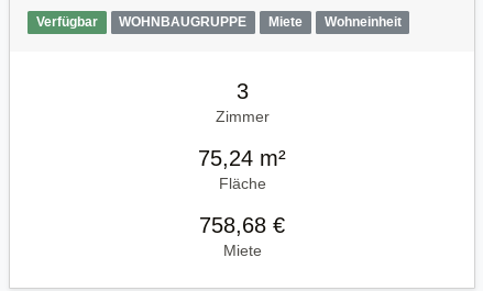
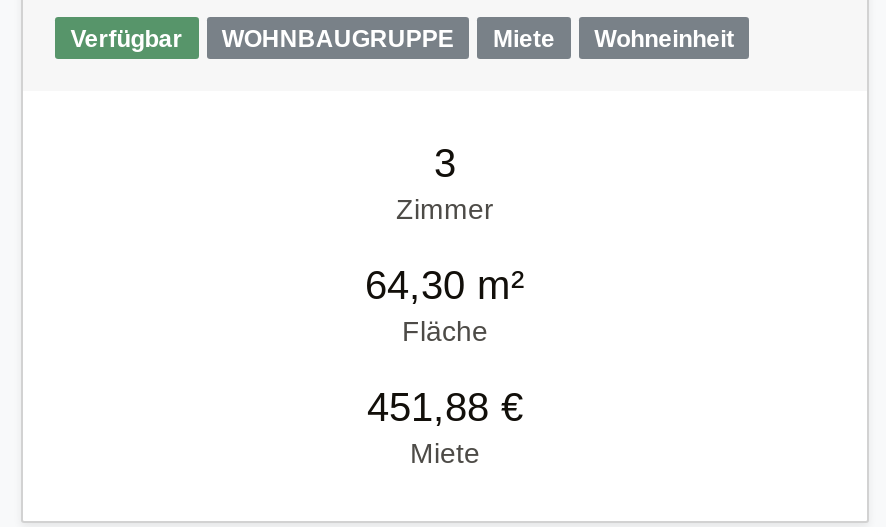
- 75,24 m²
+ 64,30 m²

- 758,68 €
+ 451,88 €
